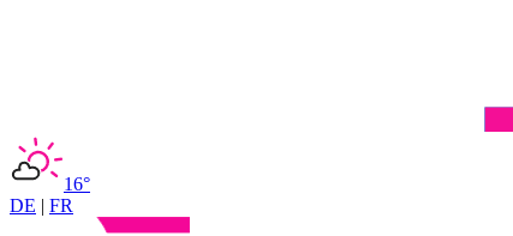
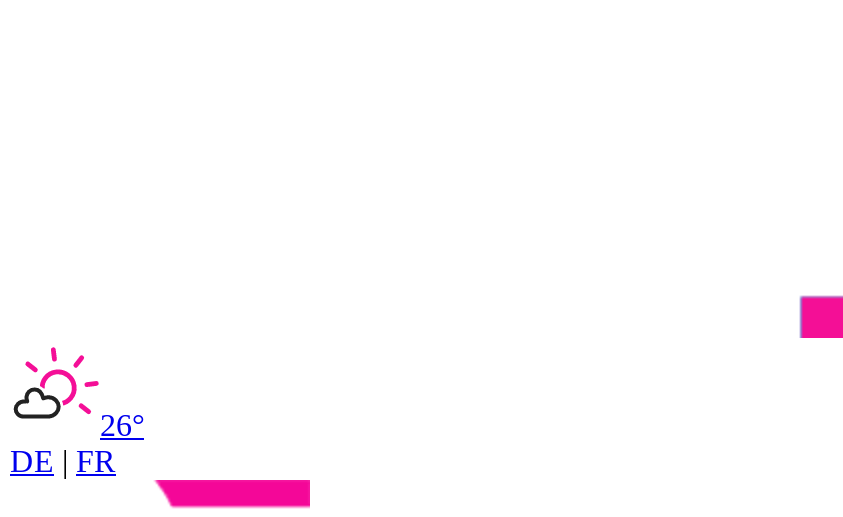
- 16°
+ 26°
